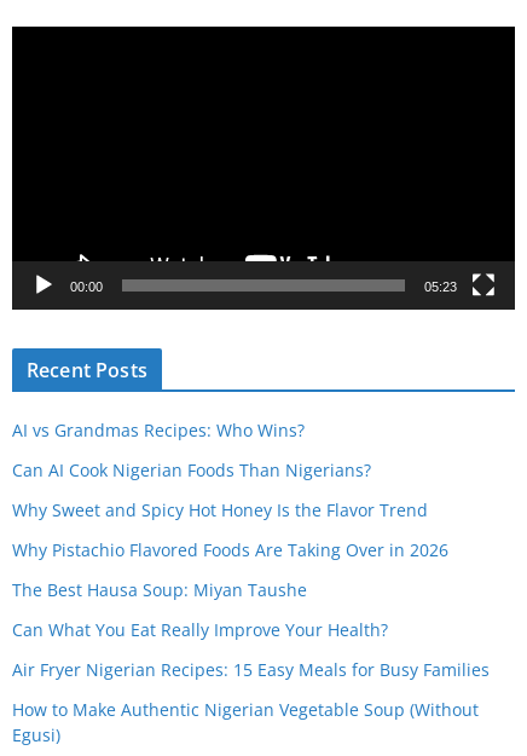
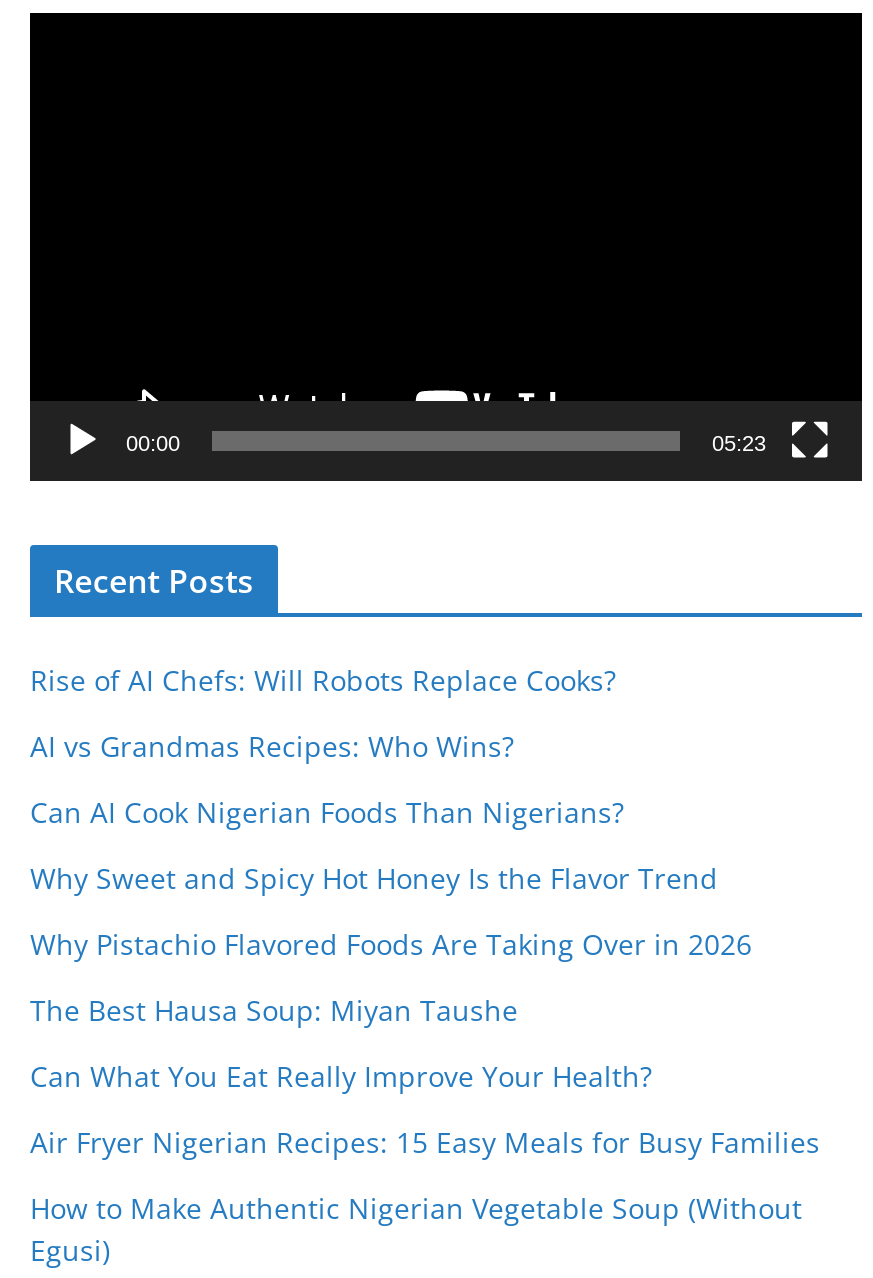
+ Rise of AI Chefs: Will Robots Replace Cooks?
